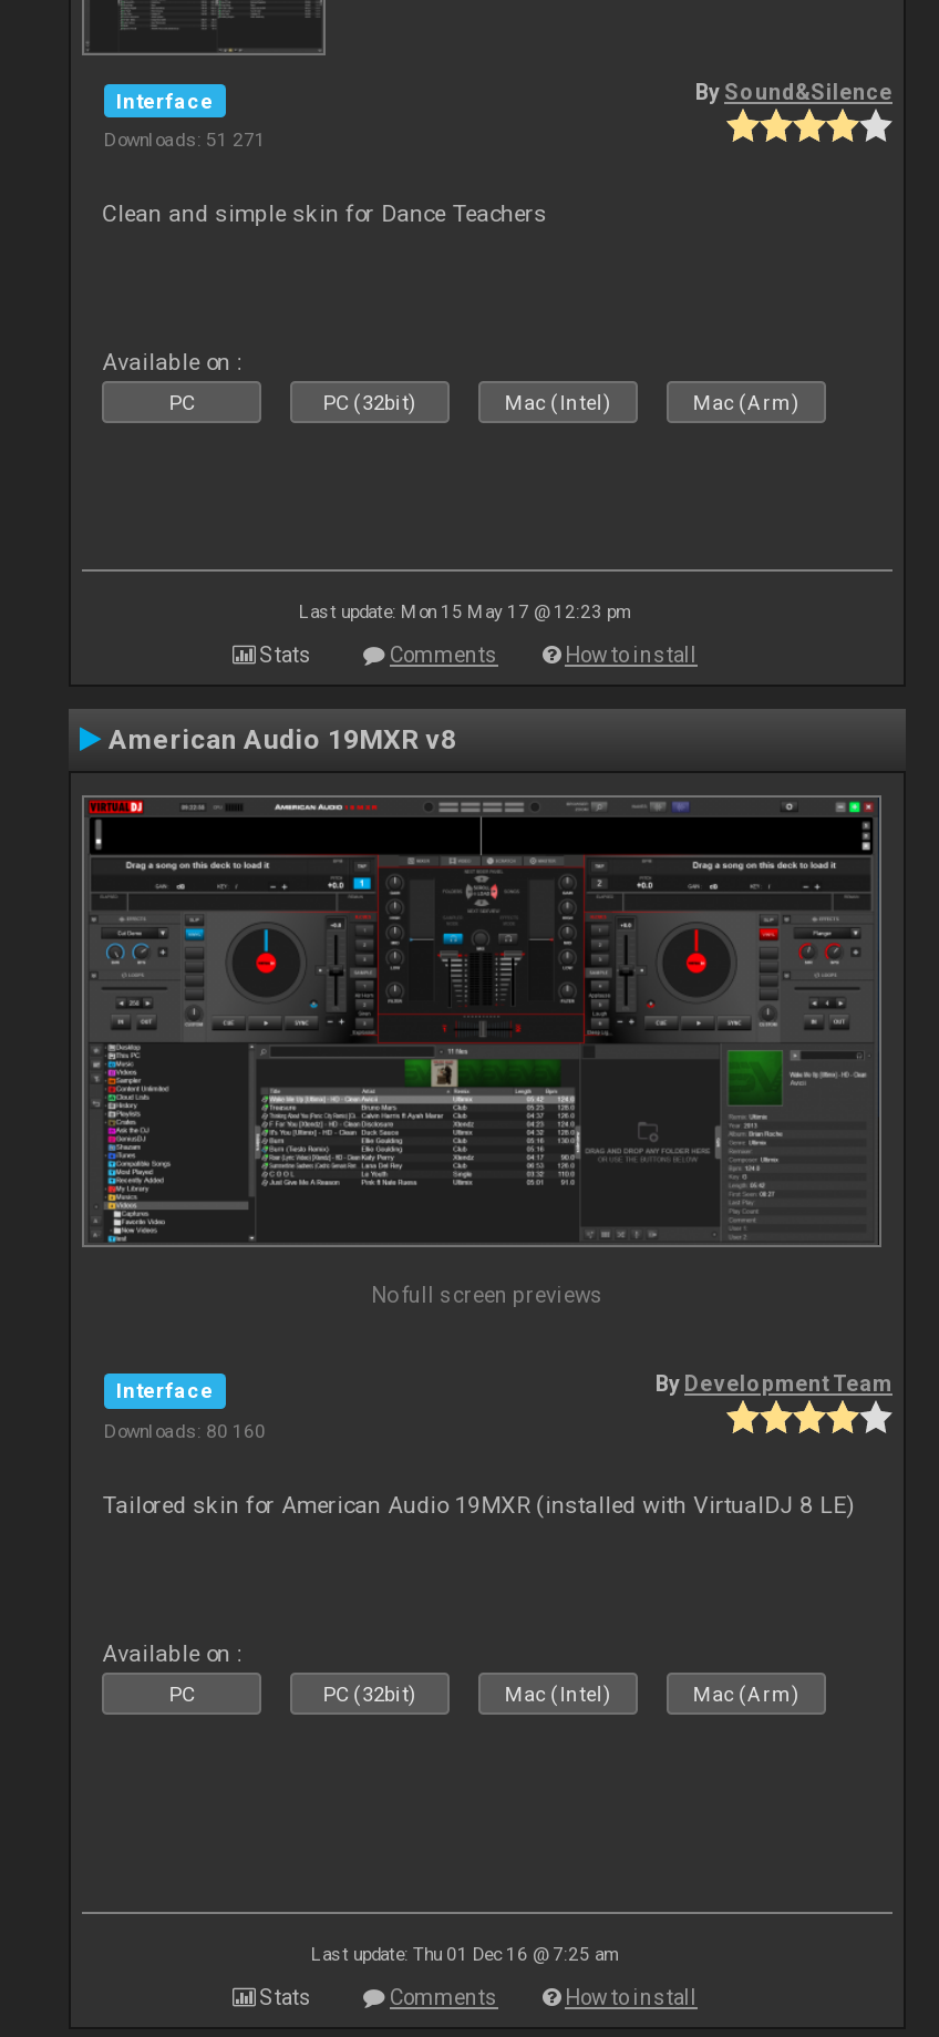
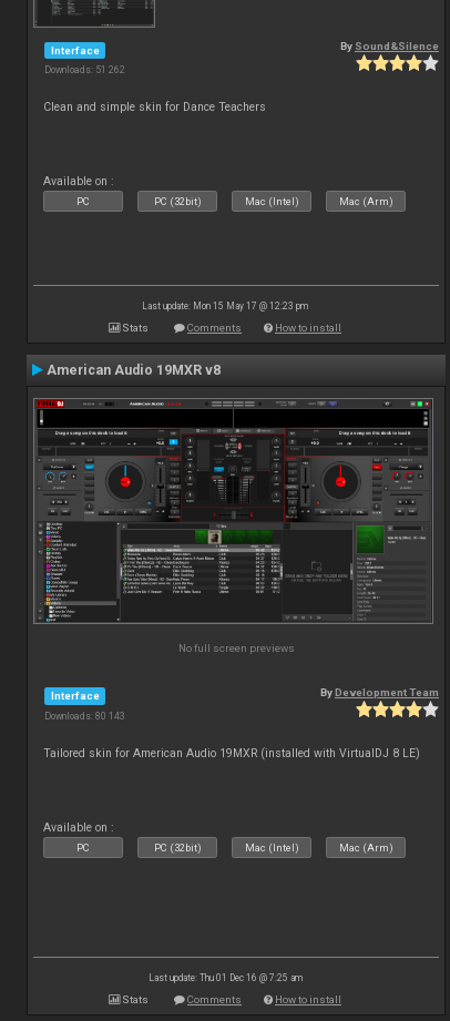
- Downloads: 51 271
+ Downloads: 51 262

- Downloads: 80 160
+ Downloads: 80 143
